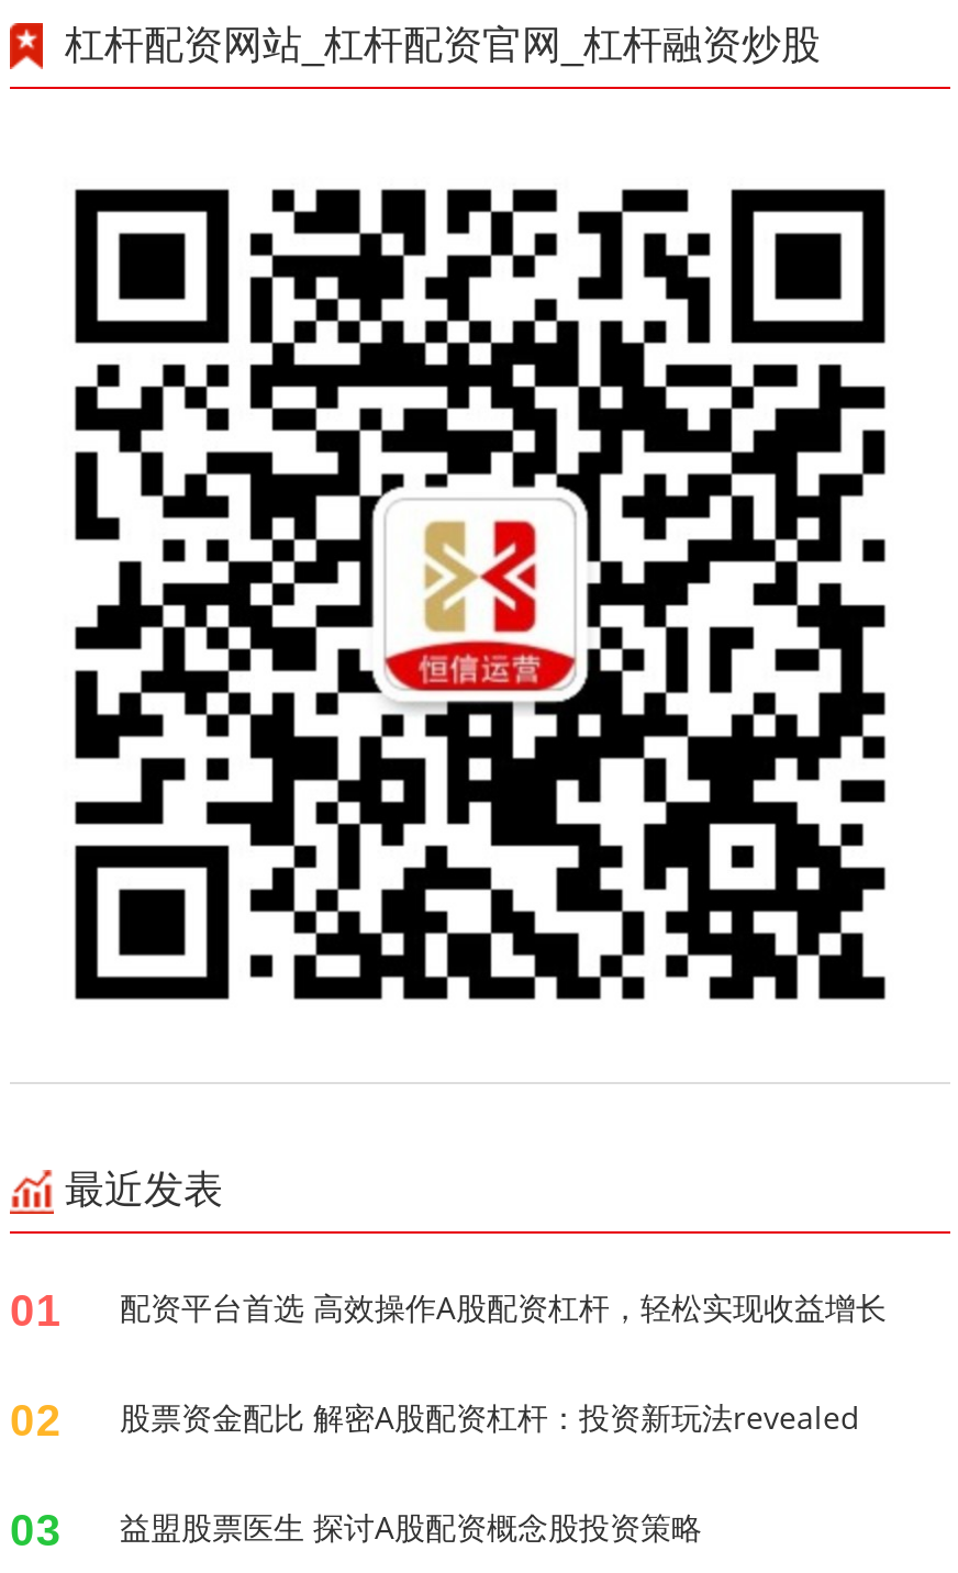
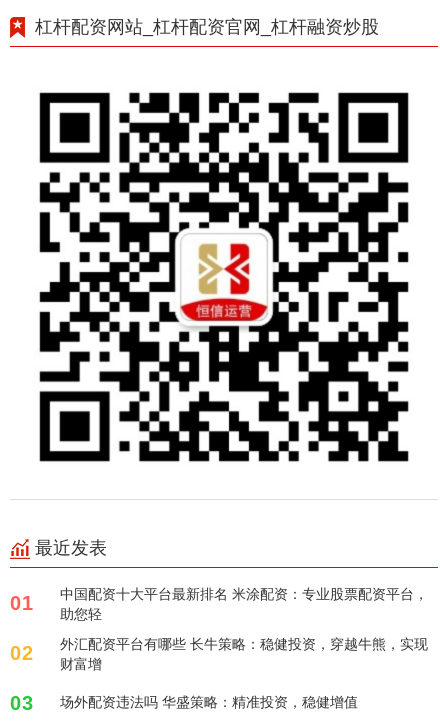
- 配资平台首选 高效操作A股配资杠杆，轻松实现收益增长
+ 中国配资十大平台最新排名 米涂配资：专业股票配资平台，
+ 助您轻

- 股票资金配比 解密A股配资杠杆：投资新玩法revealed
+ 外汇配资平台有哪些 长牛策略：稳健投资，穿越牛熊，实现
+ 财富增

- 益盟股票医生 探讨A股配资概念股投资策略
+ 场外配资违法吗 华盛策略：精准投资，稳健增值
